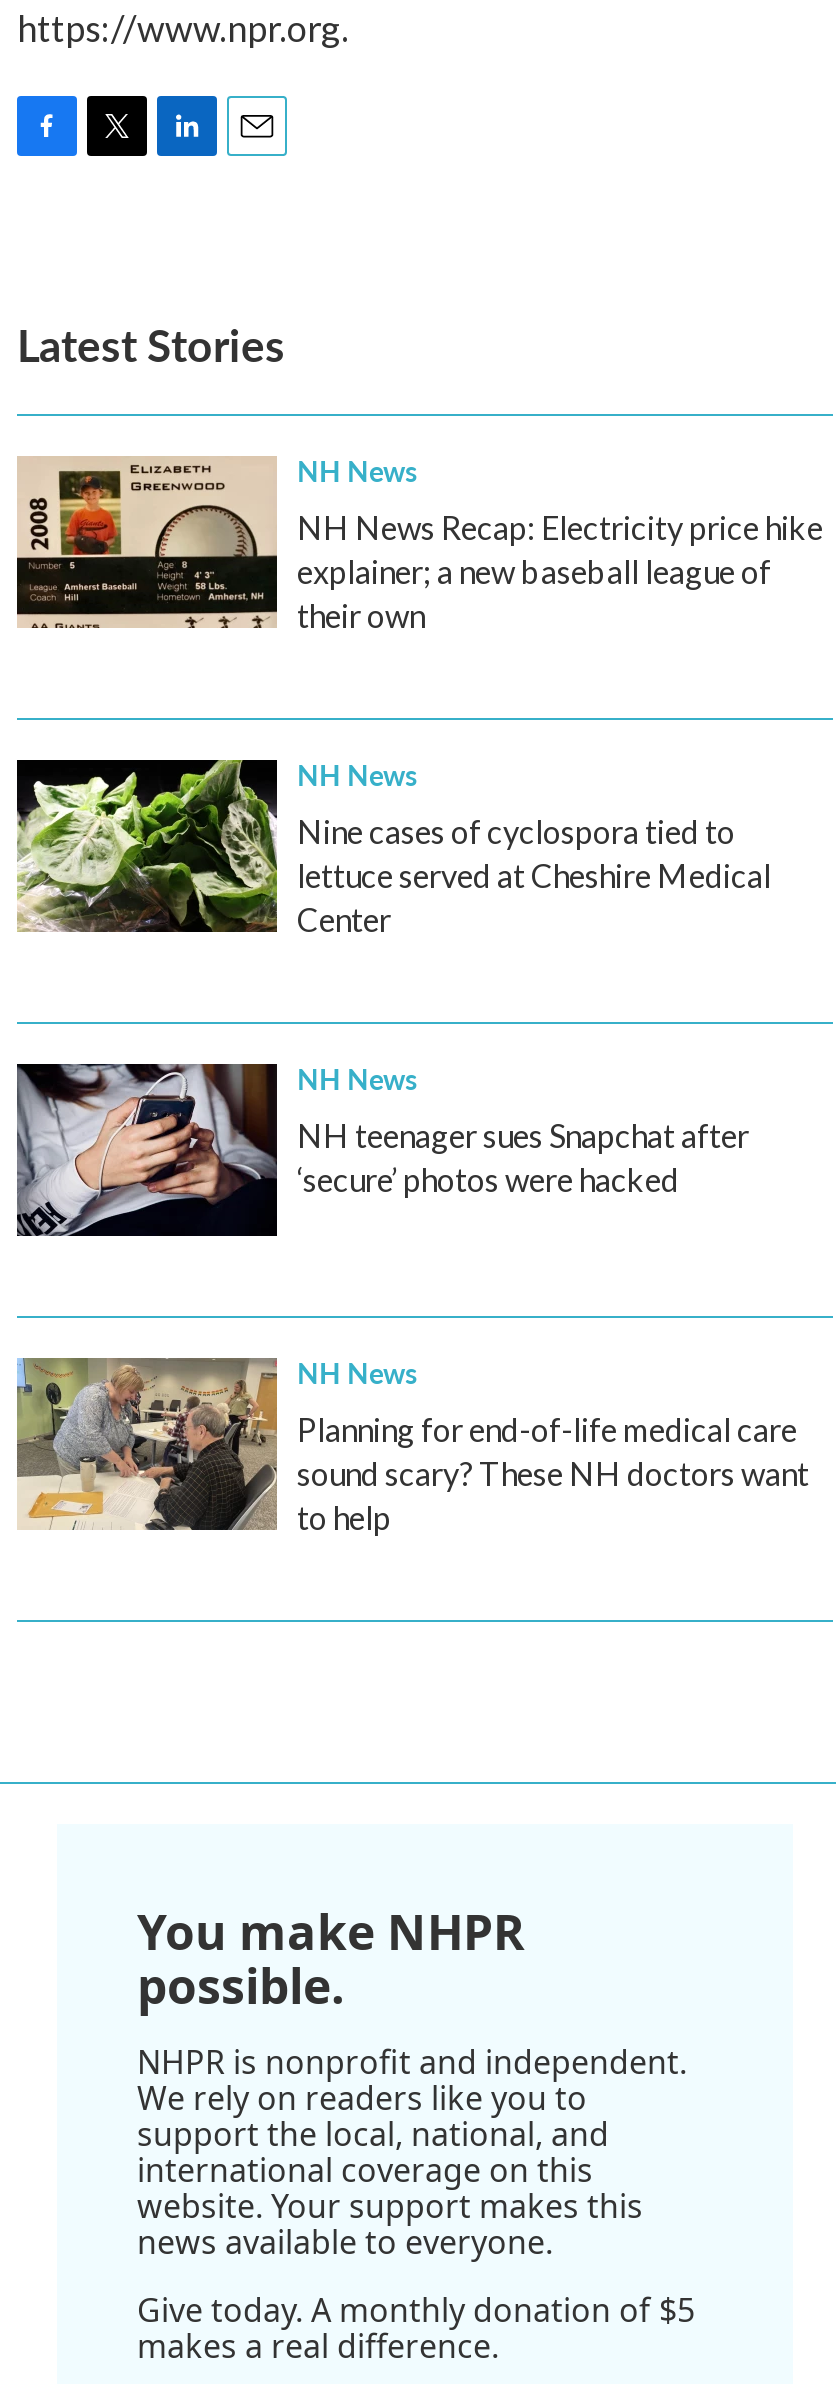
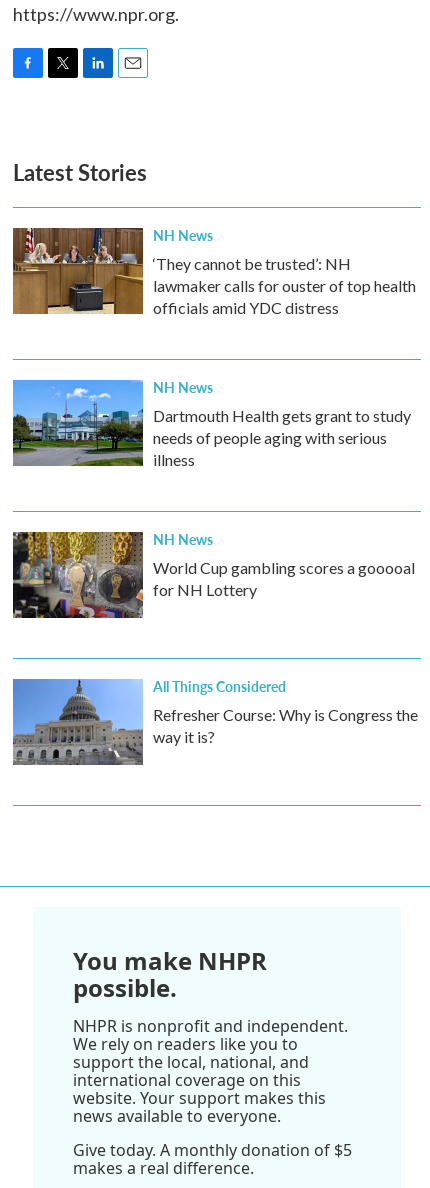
- [image]
- NH News Recap: Electricity price hike
- explainer; a new baseball league of
- their own
+ [image]
+ ‘They cannot be trusted’: NH
+ lawmaker calls for ouster of top health
+ officials amid YDC distress

- [image]
- Nine cases of cyclospora tied to
- lettuce served at Cheshire Medical
- Center
+ [image]
+ Dartmouth Health gets grant to study
+ needs of people aging with serious
+ illness

- [image]
- NH teenager sues Snapchat after
- ‘secure’ photos were hacked
+ [image]
+ World Cup gambling scores a gooooal
+ for NH Lottery

- [image]
- NH News
- Planning for end-of-life medical care
- sound scary? These NH doctors want
- to help
+ [image]
+ All Things Considered
+ Refresher Course: Why is Congress the
+ way it is?
